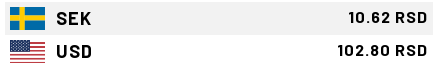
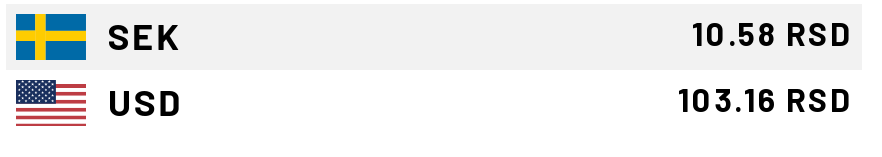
- 10.62 RSD
+ 10.58 RSD

- 102.80 RSD
+ 103.16 RSD
